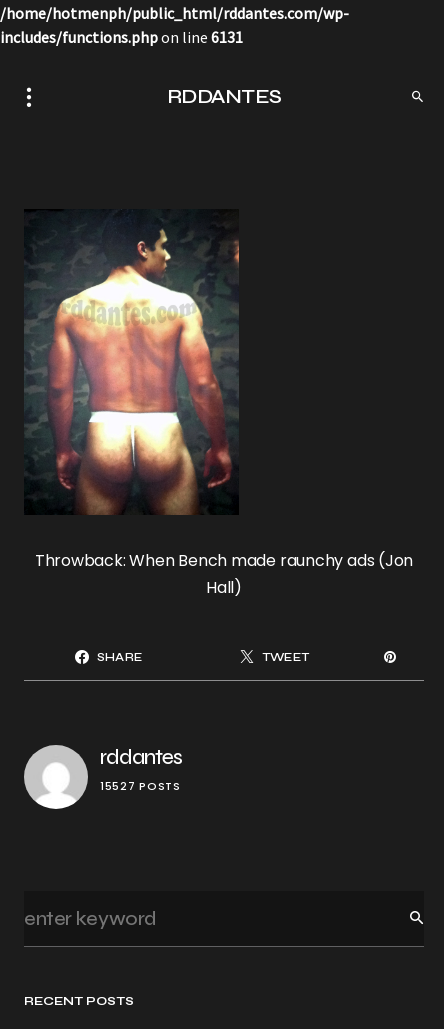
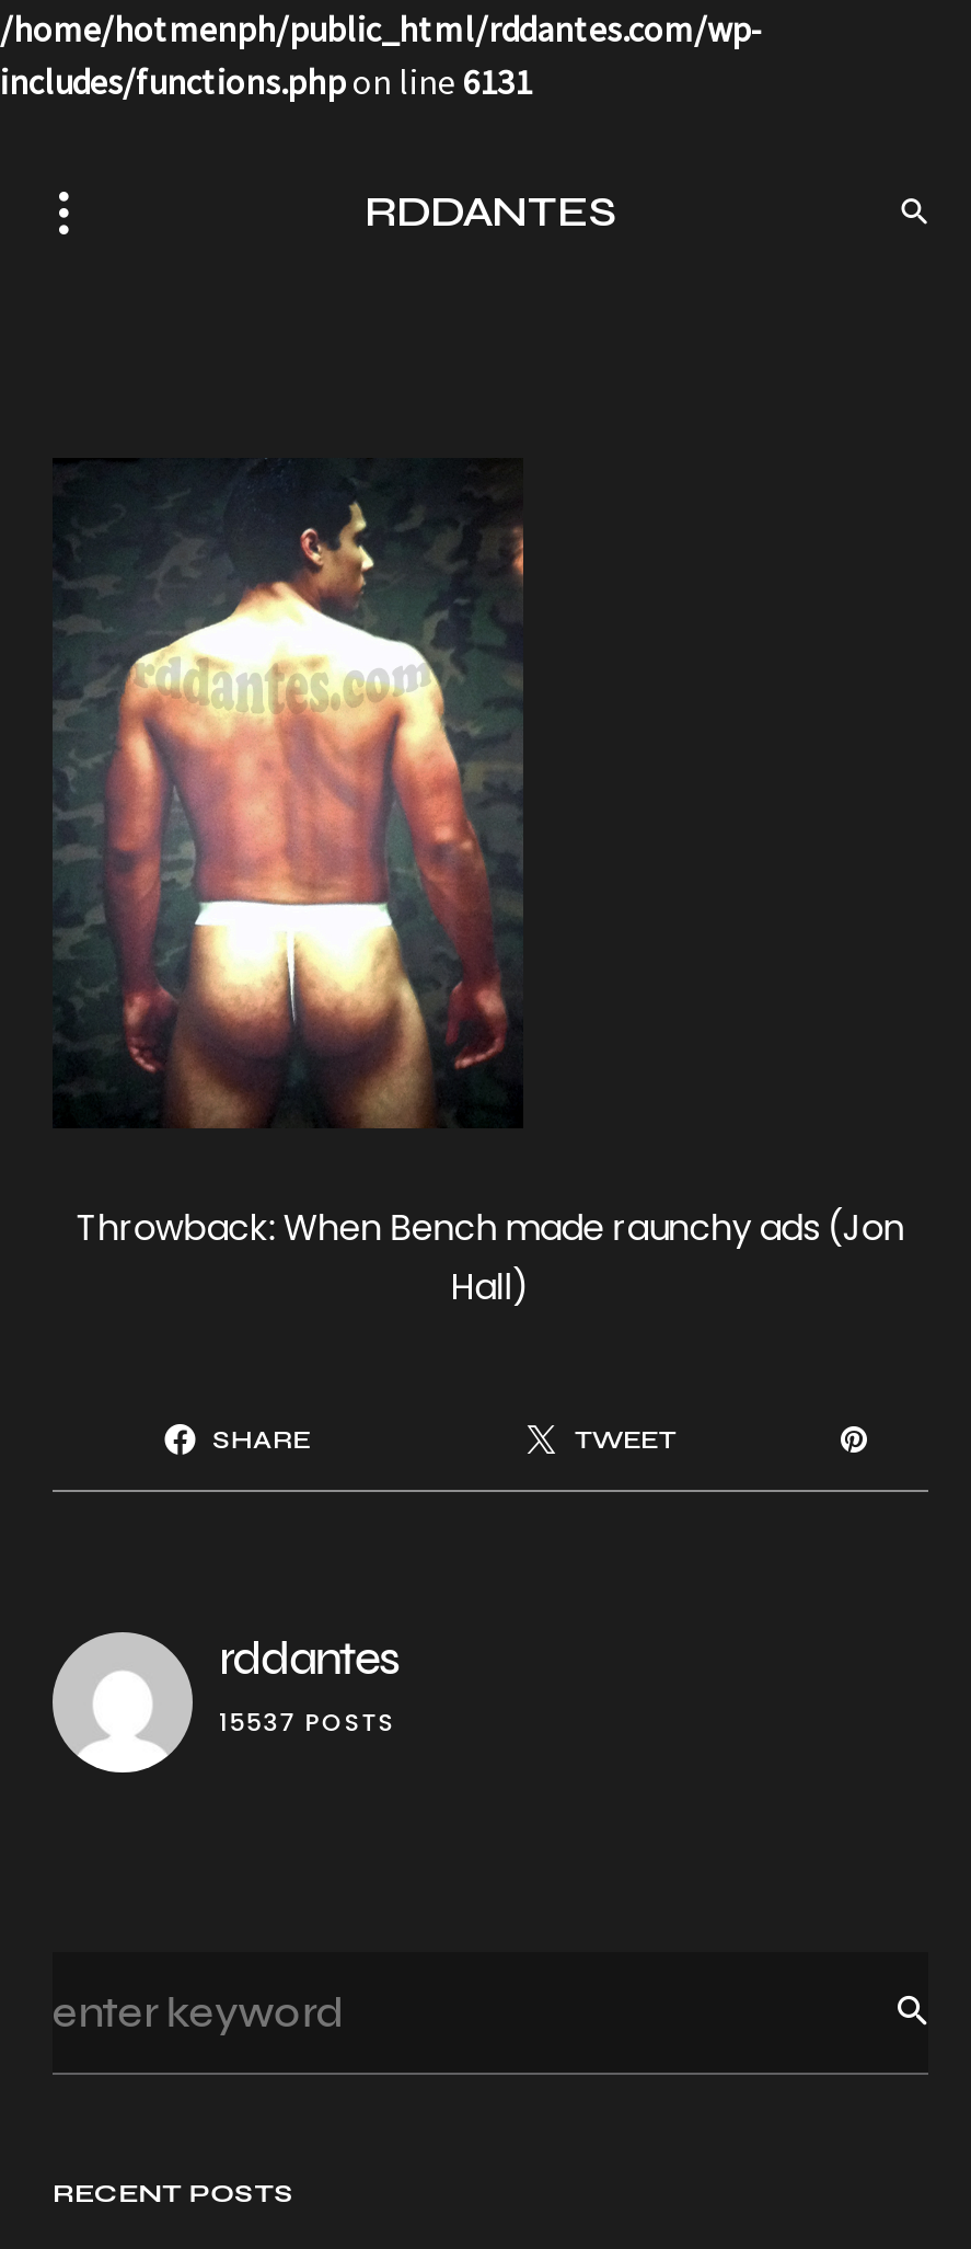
- 15527 POSTS
+ 15537 POSTS
